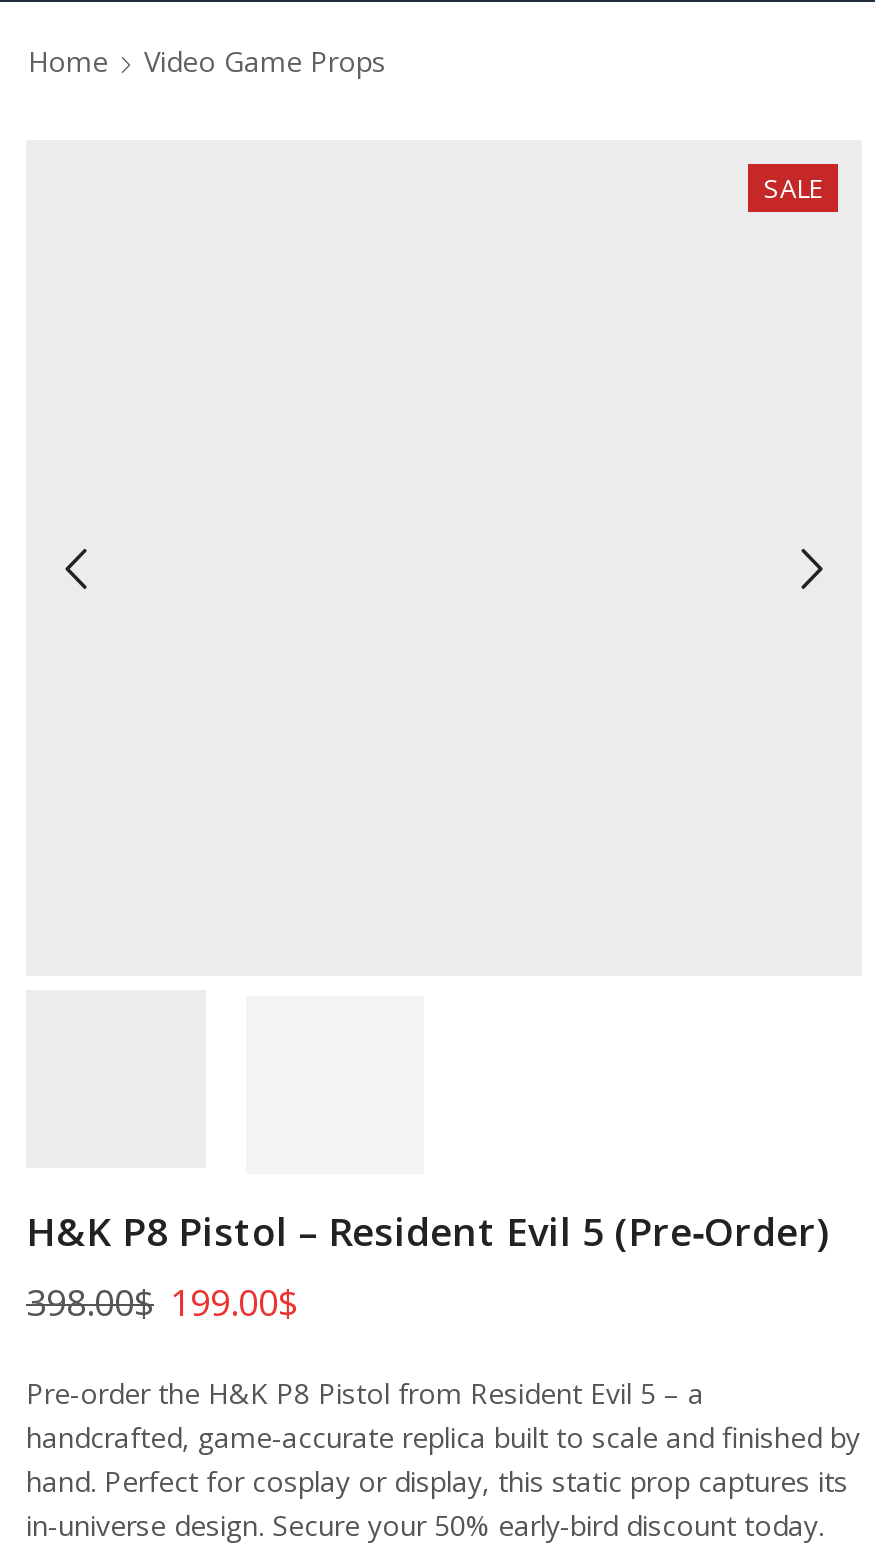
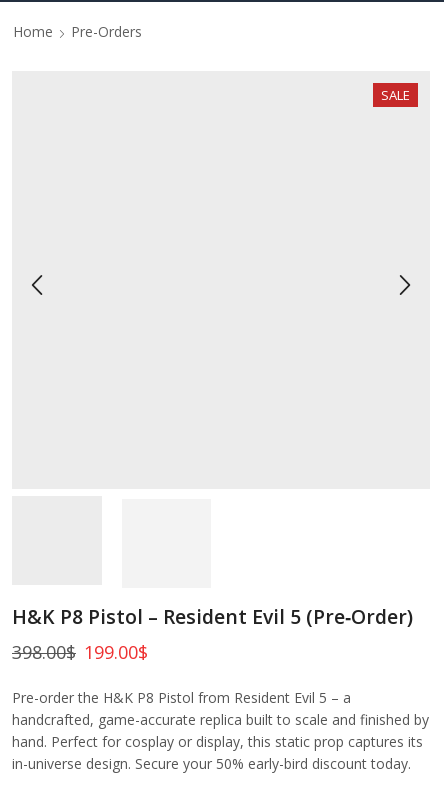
- Video Game Props
+ Pre-Orders
